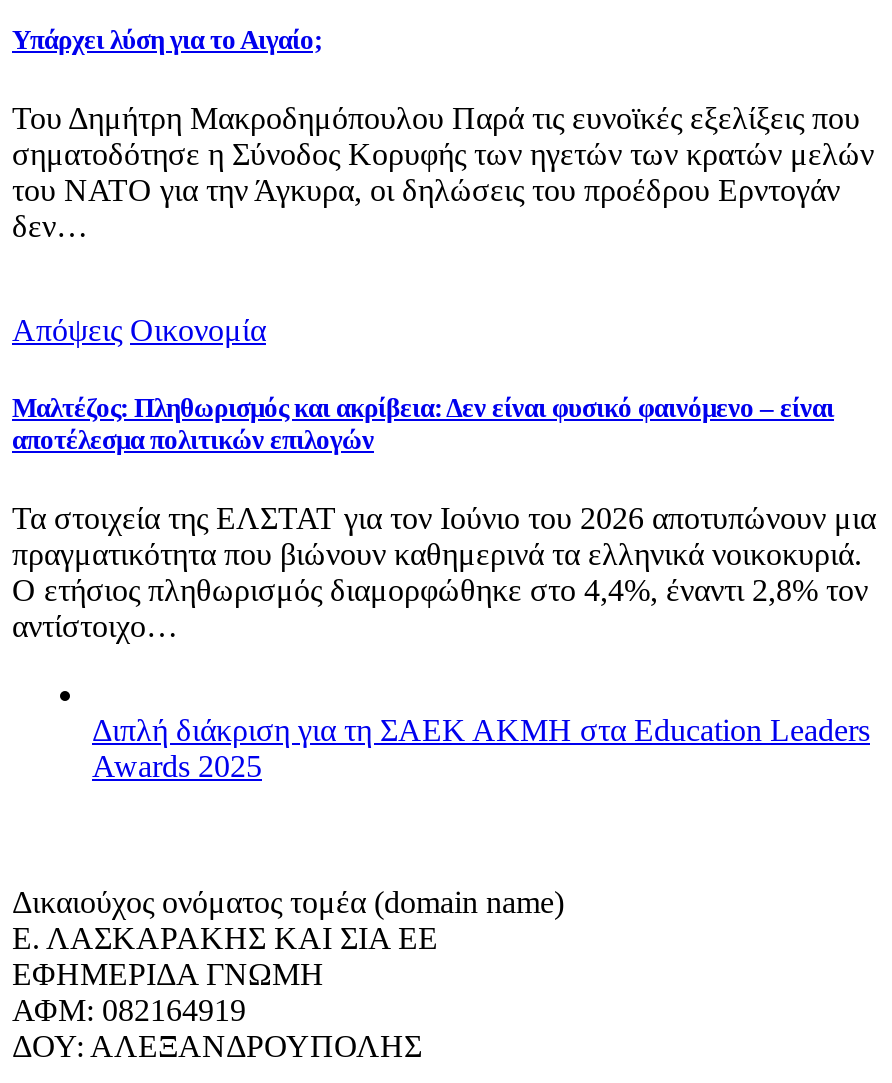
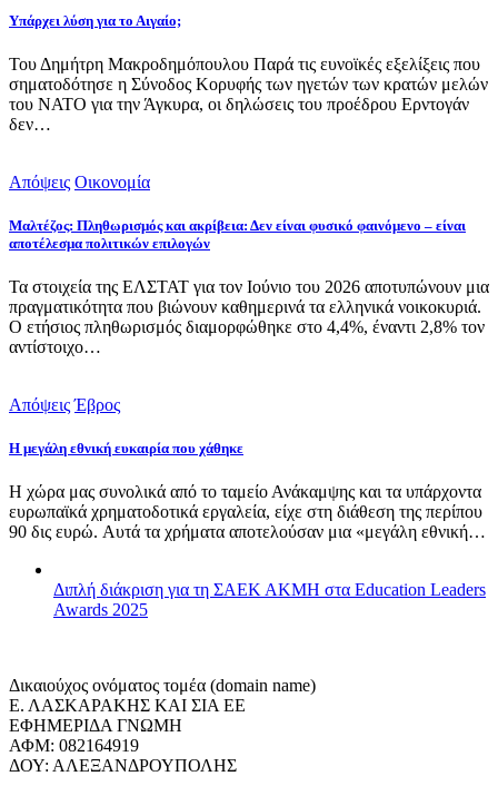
+ Απόψεις Έβρος
+ Η μεγάλη εθνική ευκαιρία που χάθηκε
+ Η χώρα μας συνολικά από το ταμείο Ανάκαμψης και τα υπάρχοντα
+ ευρωπαϊκά χρηματοδοτικά εργαλεία, είχε στη διάθεση της περίπου
+ 90 δις ευρώ. Αυτά τα χρήματα αποτελούσαν μια «μεγάλη εθνική…
